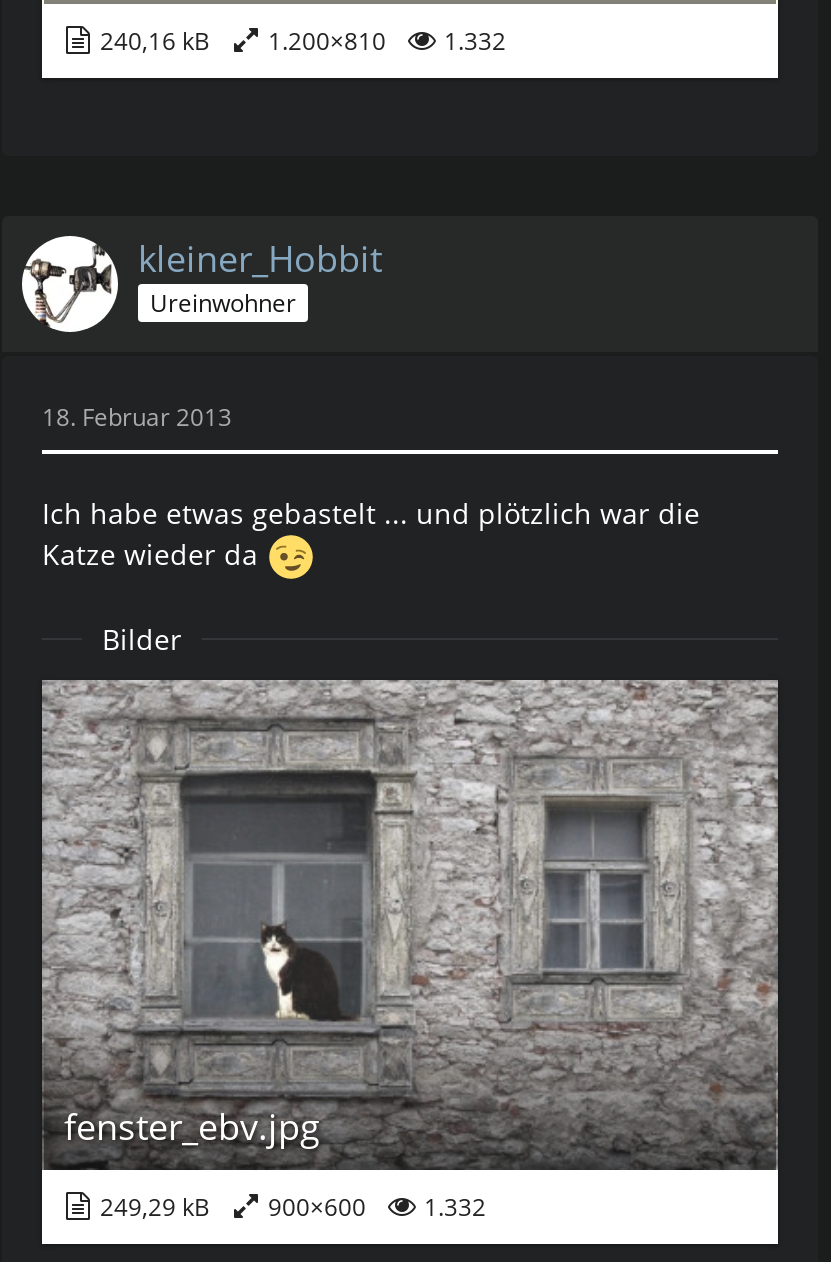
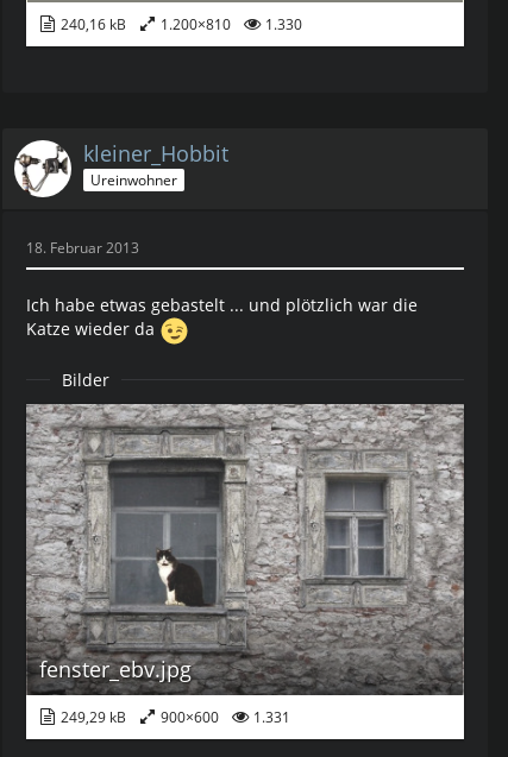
- 240,16 kB 1.200×810 1.332
+ 240,16 kB 1.200×810 1.330

- 249,29 kB 900×600 1.332
+ 249,29 kB 900×600 1.331
